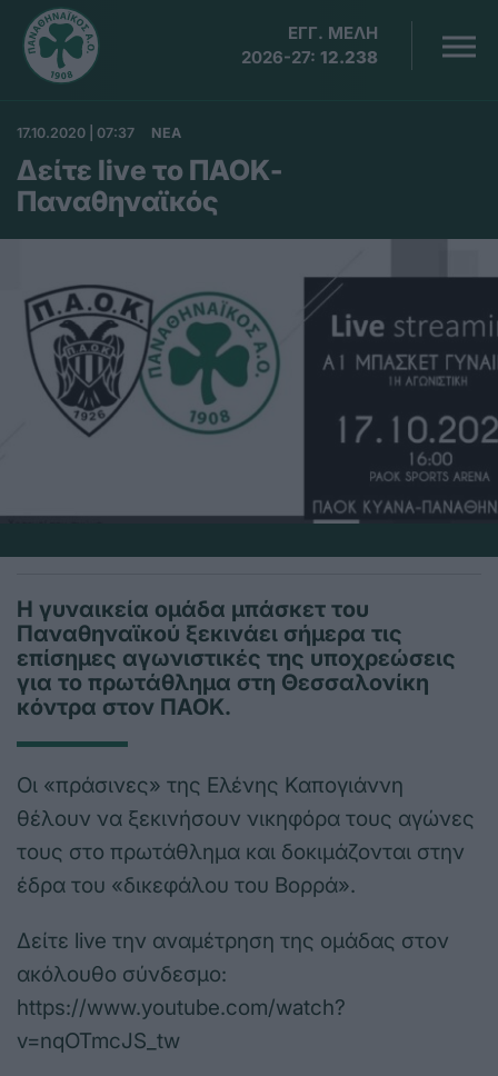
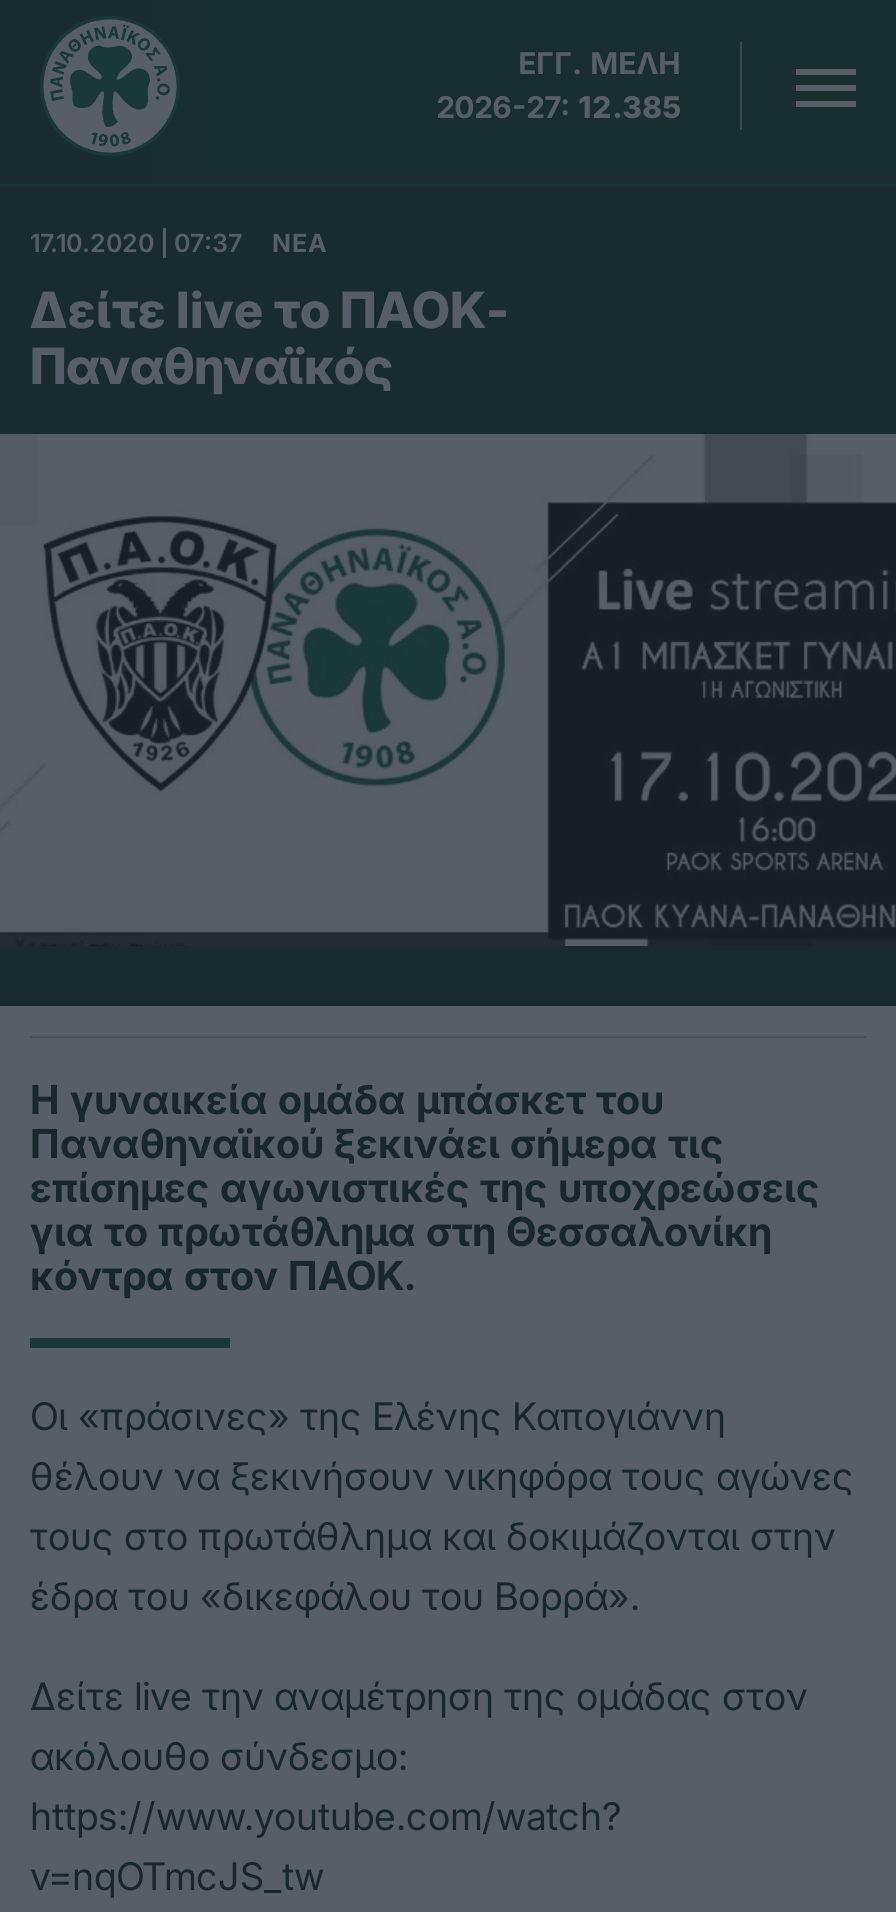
- 2026-27: 12.238
+ 2026-27: 12.385
